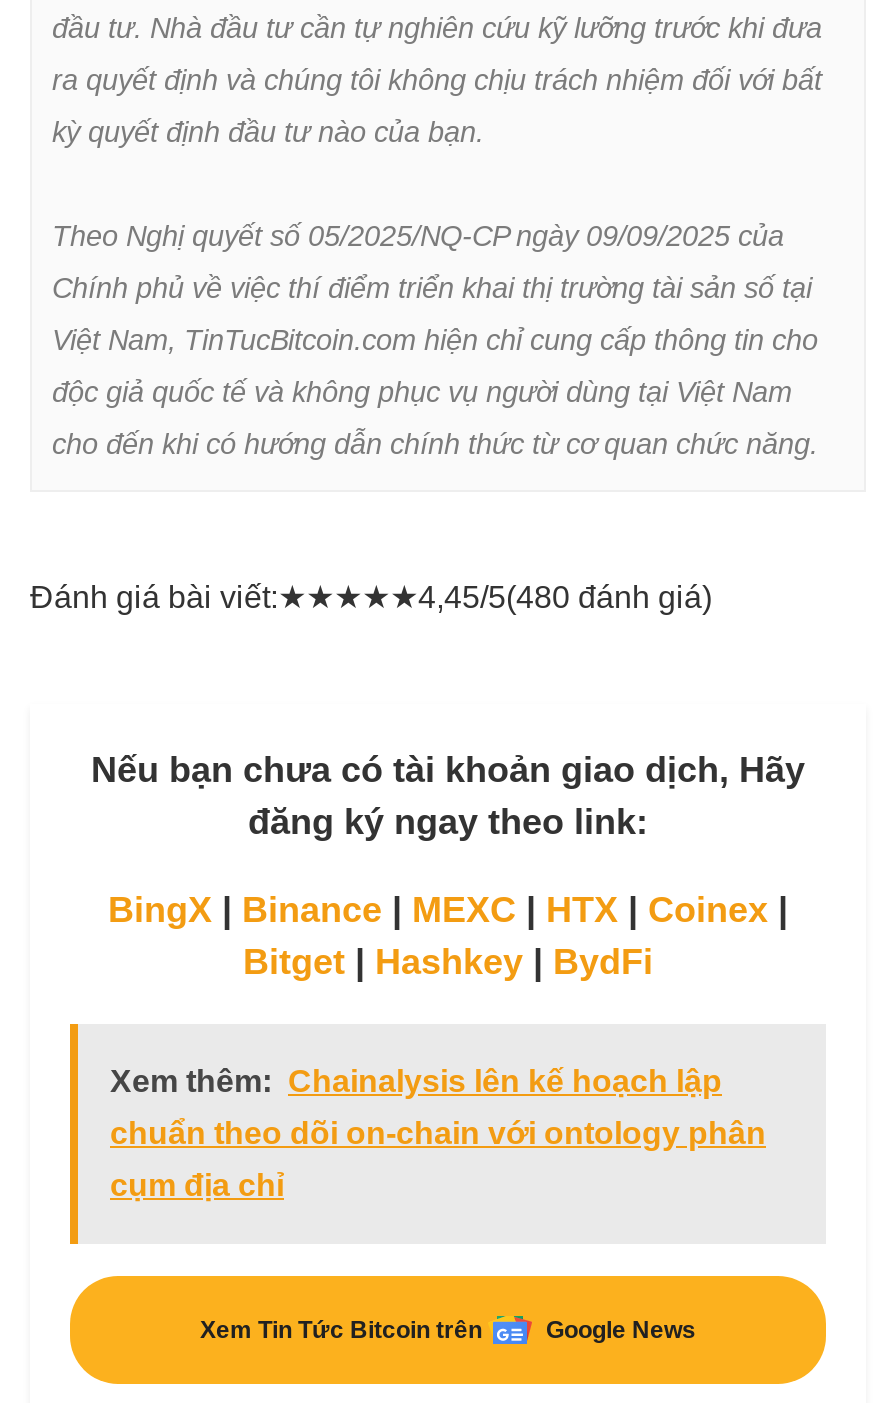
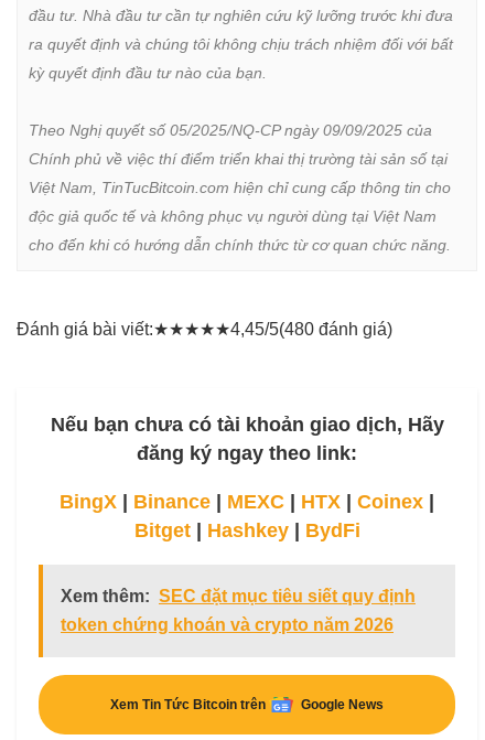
- Xem thêm: Chainalysis lên kế hoạch lập
- chuẩn theo dõi on-chain với ontology phân
- cụm địa chỉ
+ Xem thêm: SEC đặt mục tiêu siết quy định
+ token chứng khoán và crypto năm 2026
